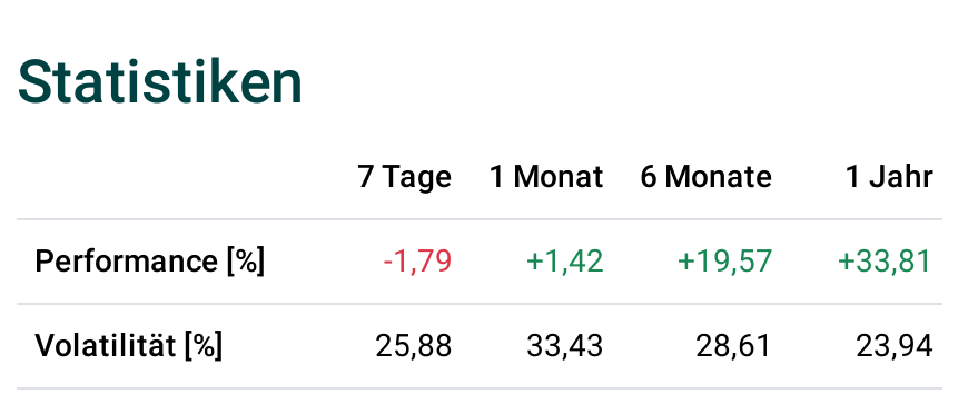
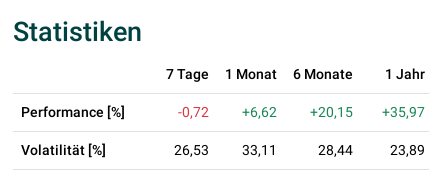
- -1,79
+ -0,72

- +1,42
+ +6,62

- +19,57
+ +20,15

- +33,81
+ +35,97

- 25,88
+ 26,53

- 33,43
+ 33,11

- 28,61
+ 28,44

- 23,94
+ 23,89
